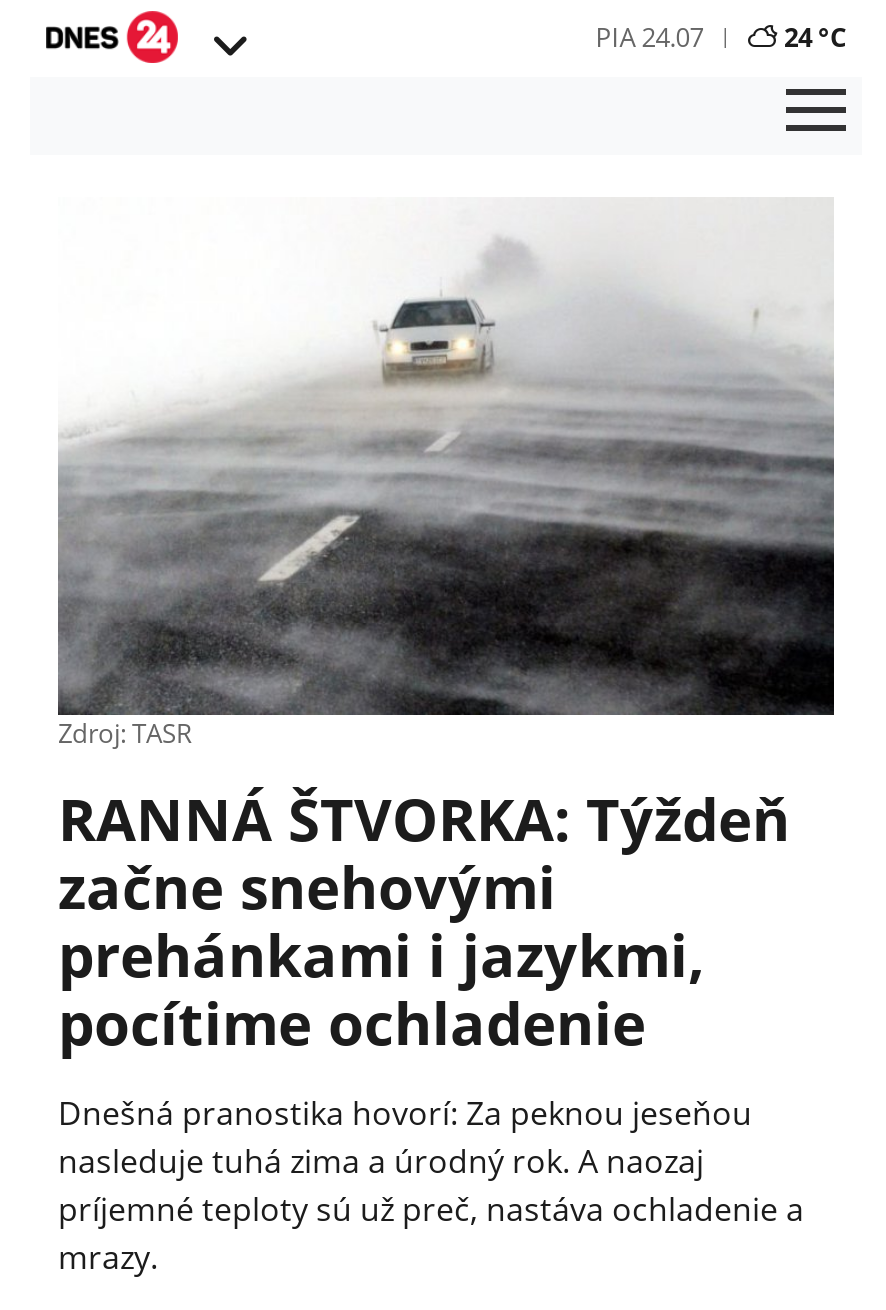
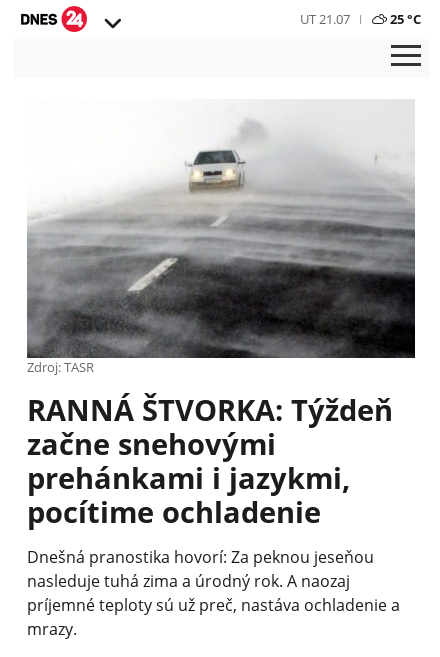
- PIA 24.07
- 24 °C
+ UT 21.07
+ 25 °C
